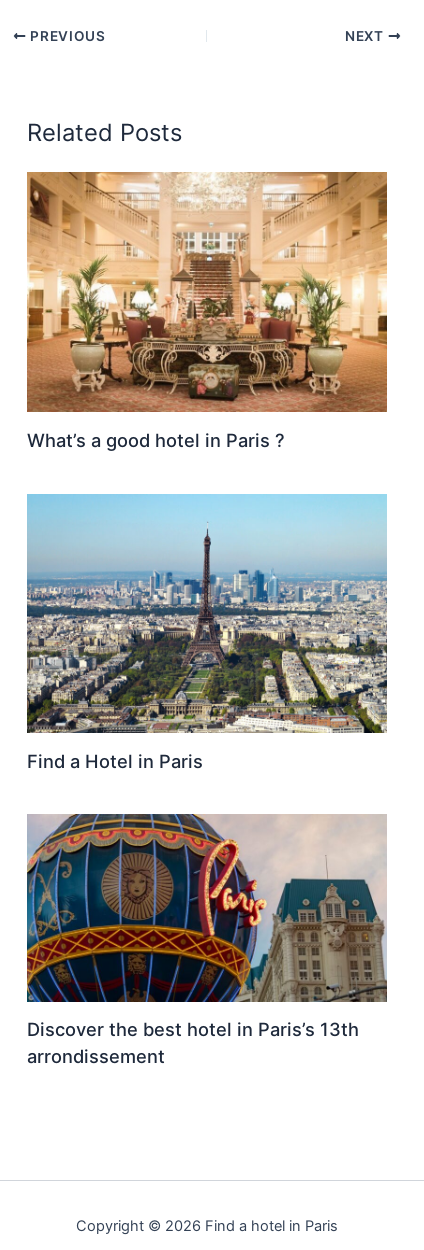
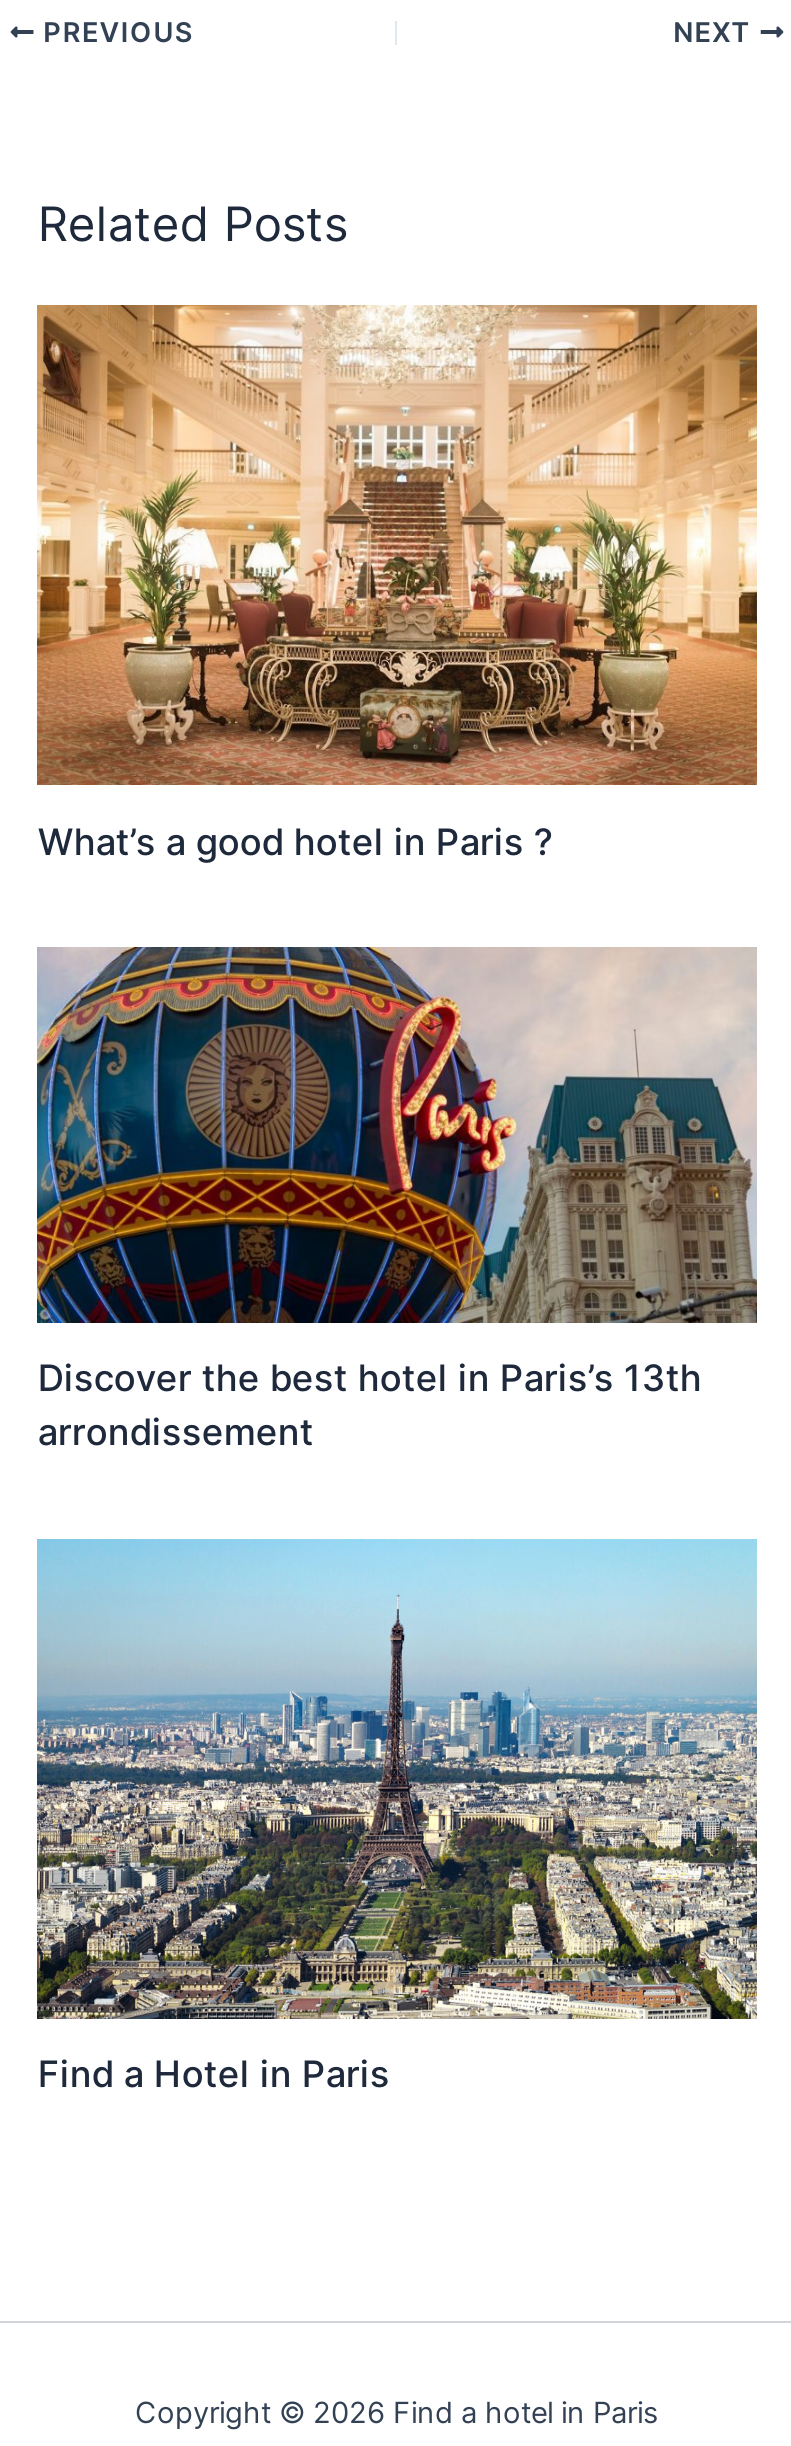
moved down: [image] | Find a Hotel in Paris

moved up: [image] | Discover the best hotel in Paris’s 13th | arrondissement
